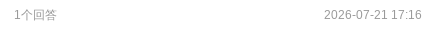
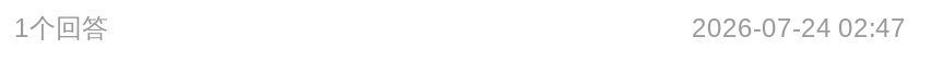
- 2026-07-21 17:16
+ 2026-07-24 02:47
